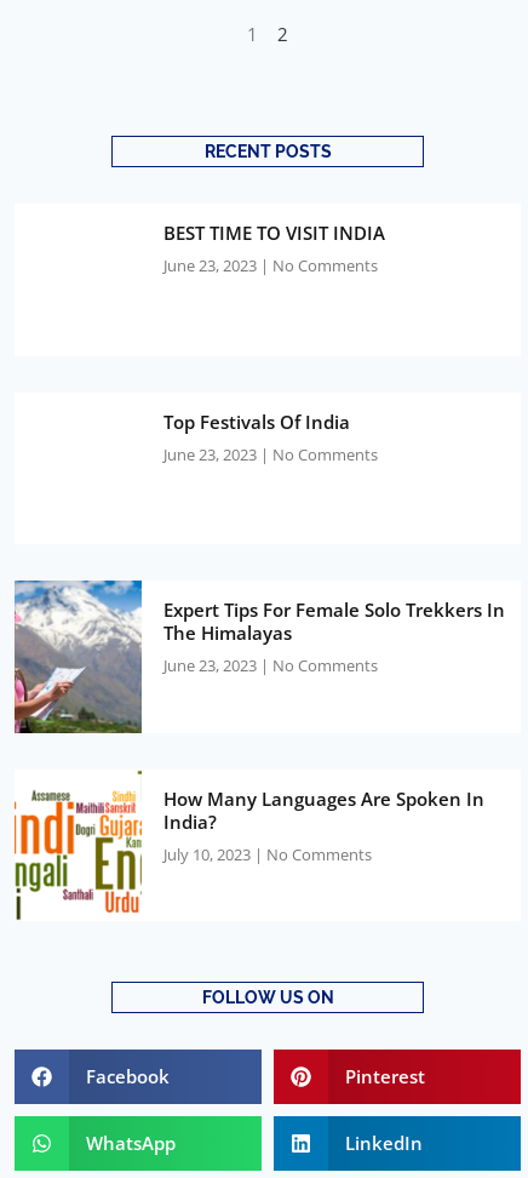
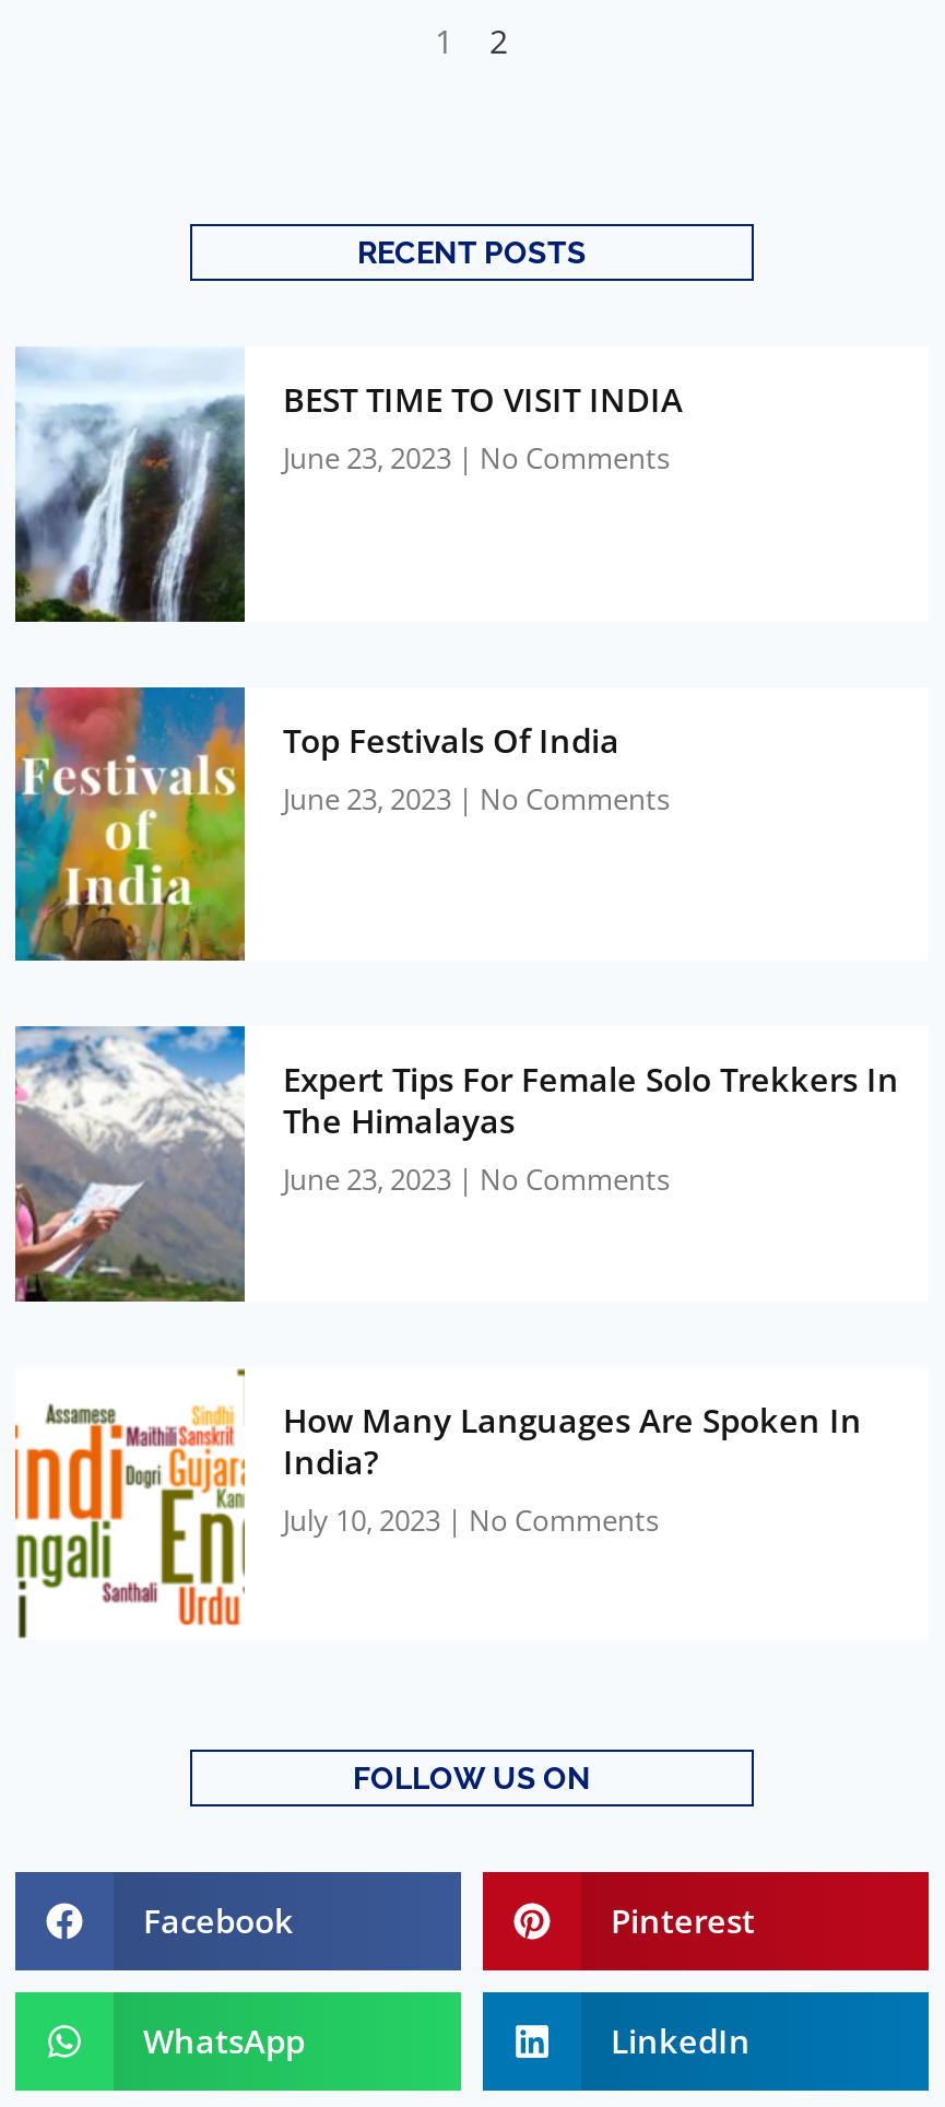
+ [image]

+ [image]
